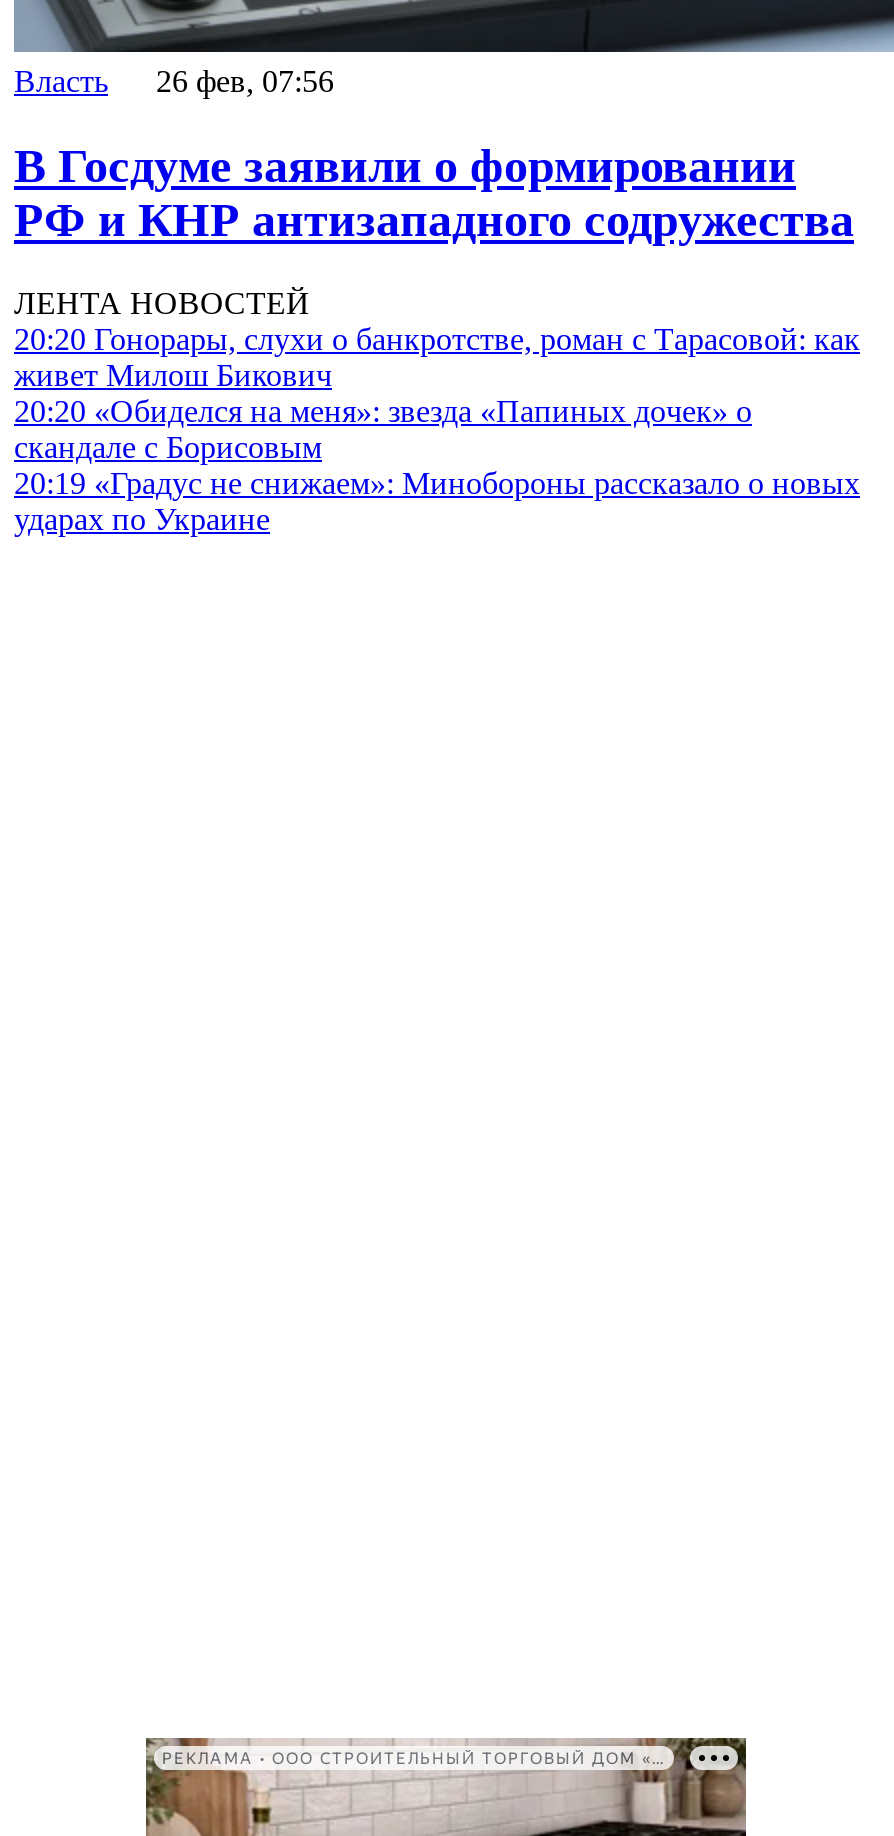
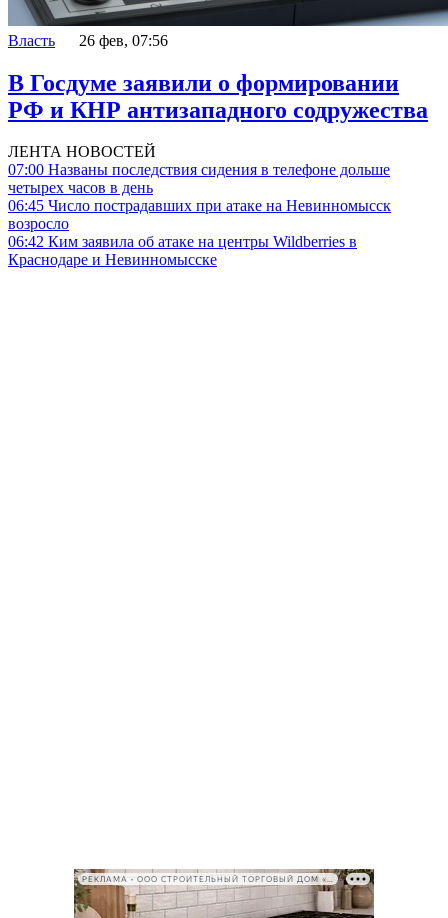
- 20:20 Гонорары, слухи о банкротстве, роман с Тарасовой: как
- живет Милош Бикович
- 20:20 «Обиделся на меня»: звезда «Папиных дочек» о
- скандале с Борисовым
- 20:19 «Градус не снижаем»: Минобороны рассказало о новых
- ударах по Украине
+ 07:00 Названы последствия сидения в телефоне дольше
+ четырех часов в день
+ 06:45 Число пострадавших при атаке на Невинномысск
+ возросло
+ 06:42 Ким заявила об атаке на центры Wildberries в
+ Краснодаре и Невинномысске
